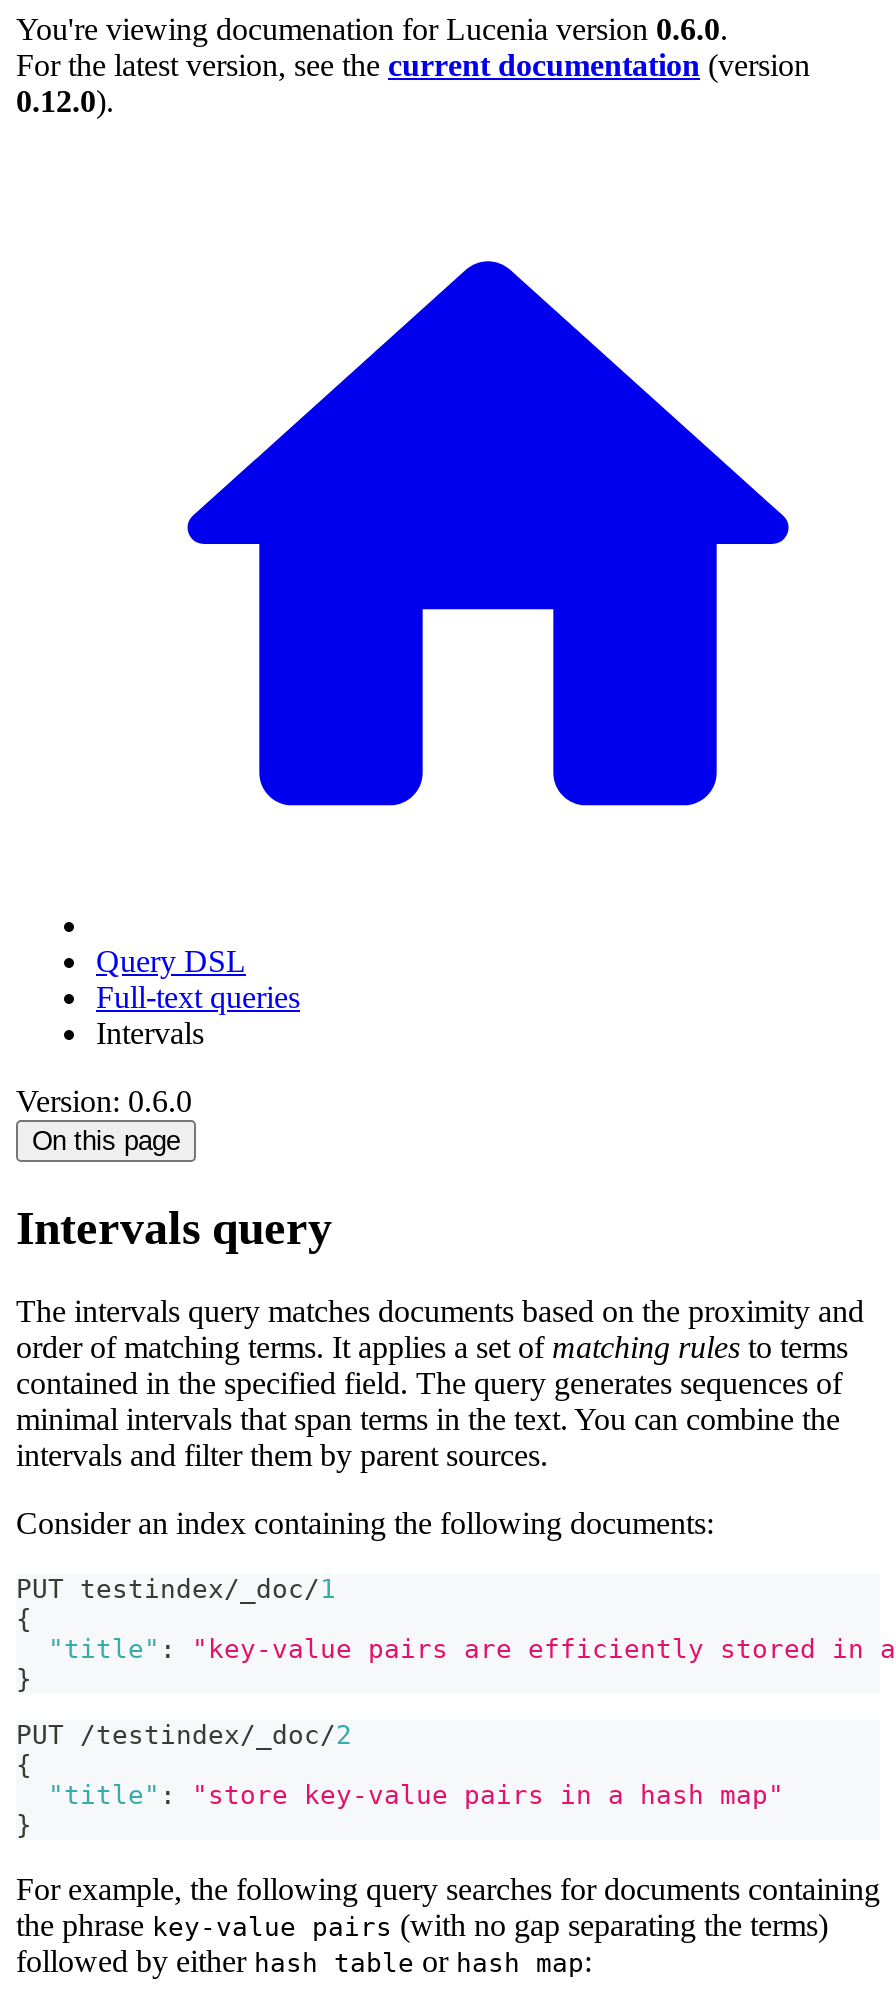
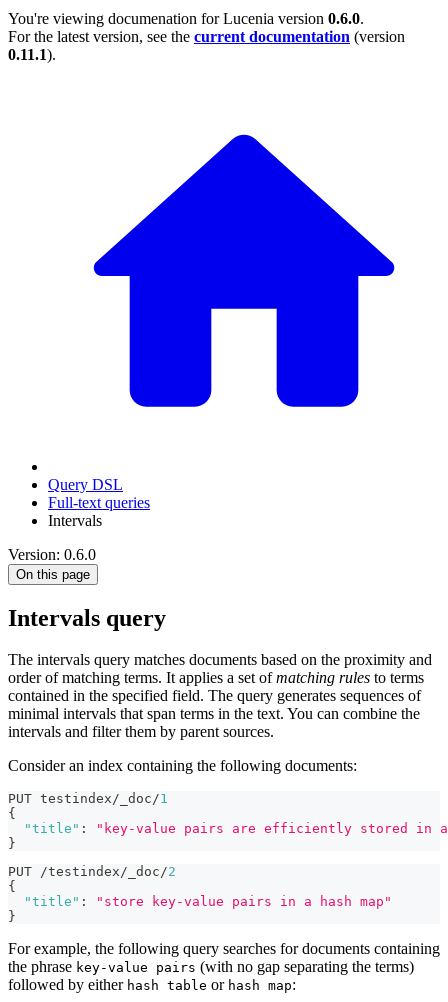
- 0.12.0).
+ 0.11.1).
